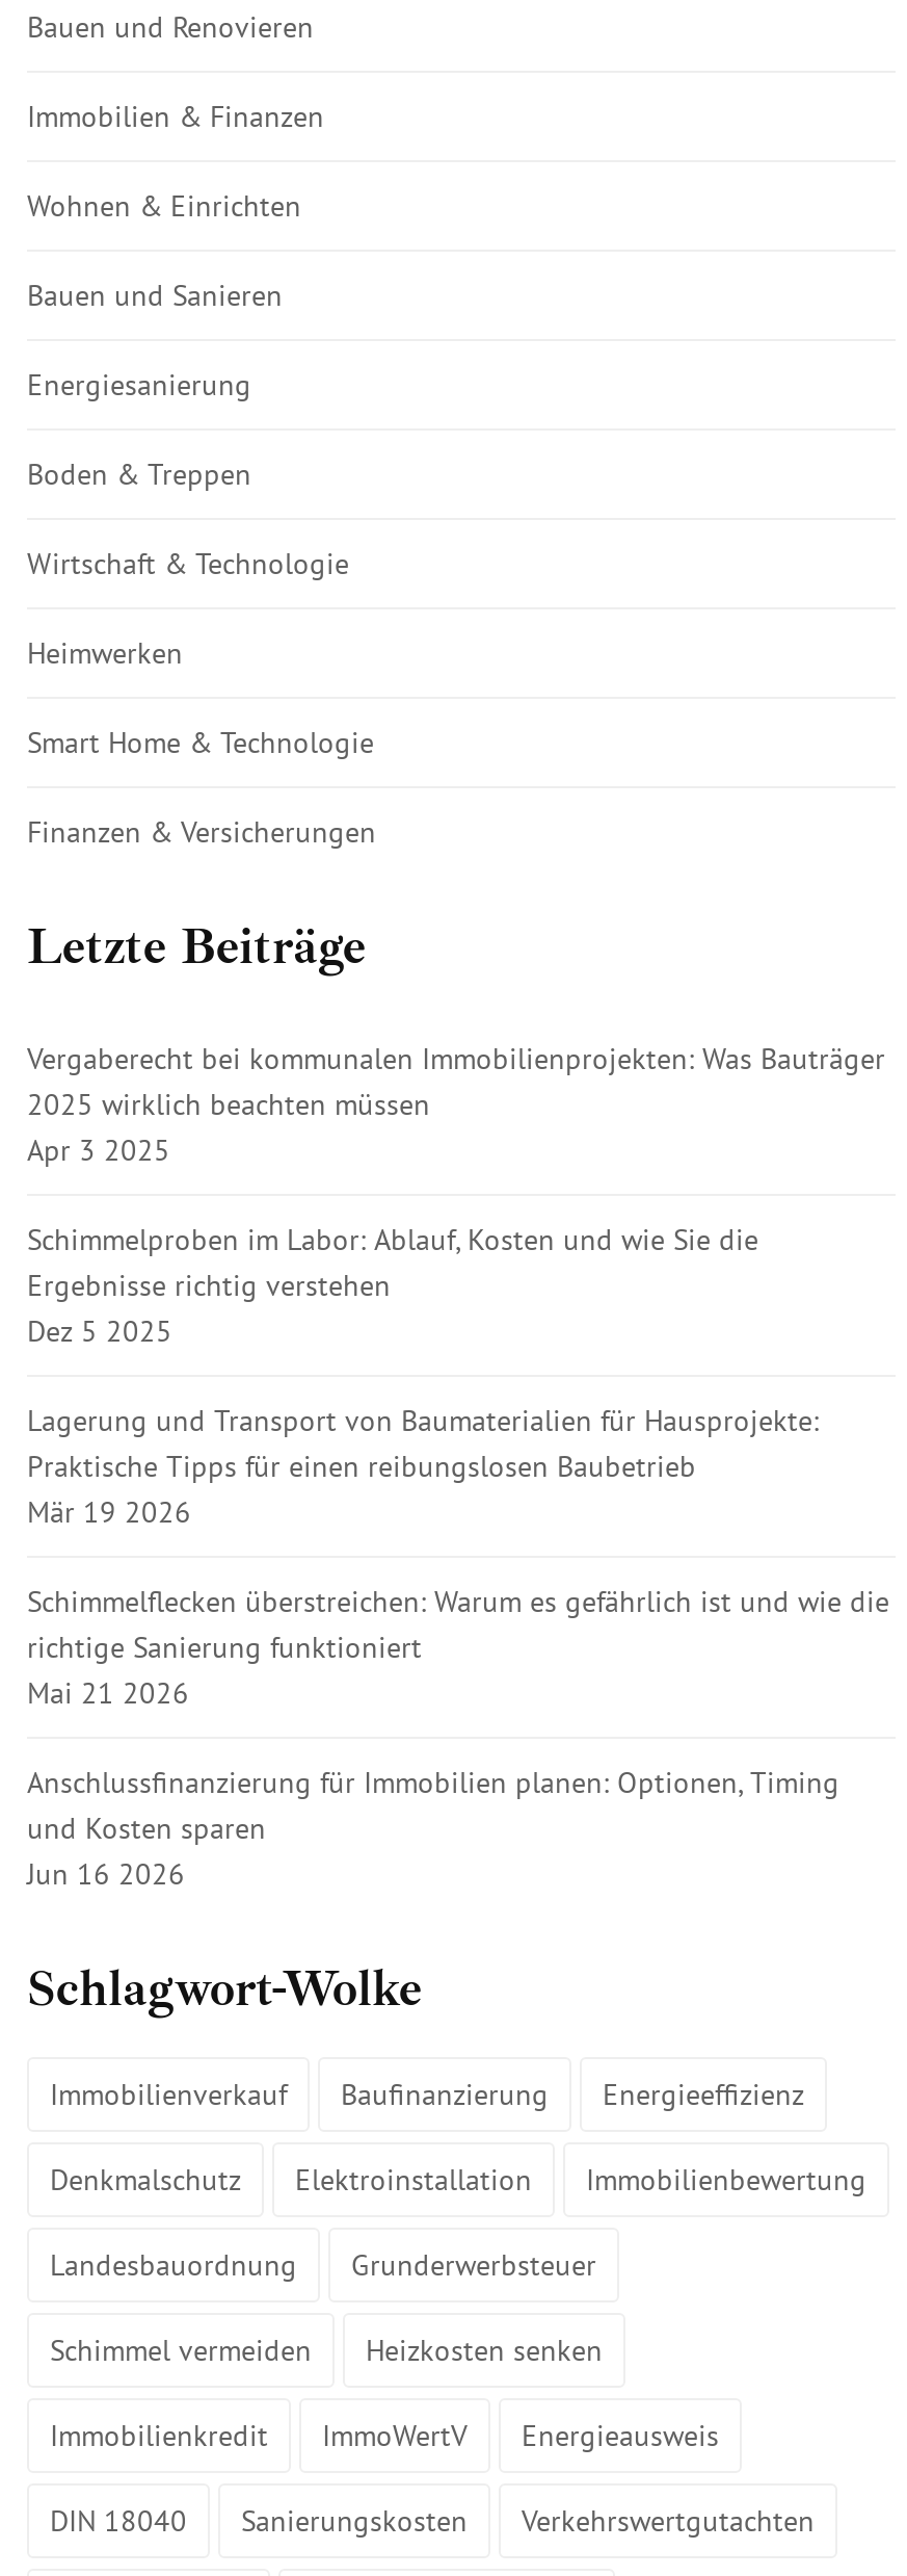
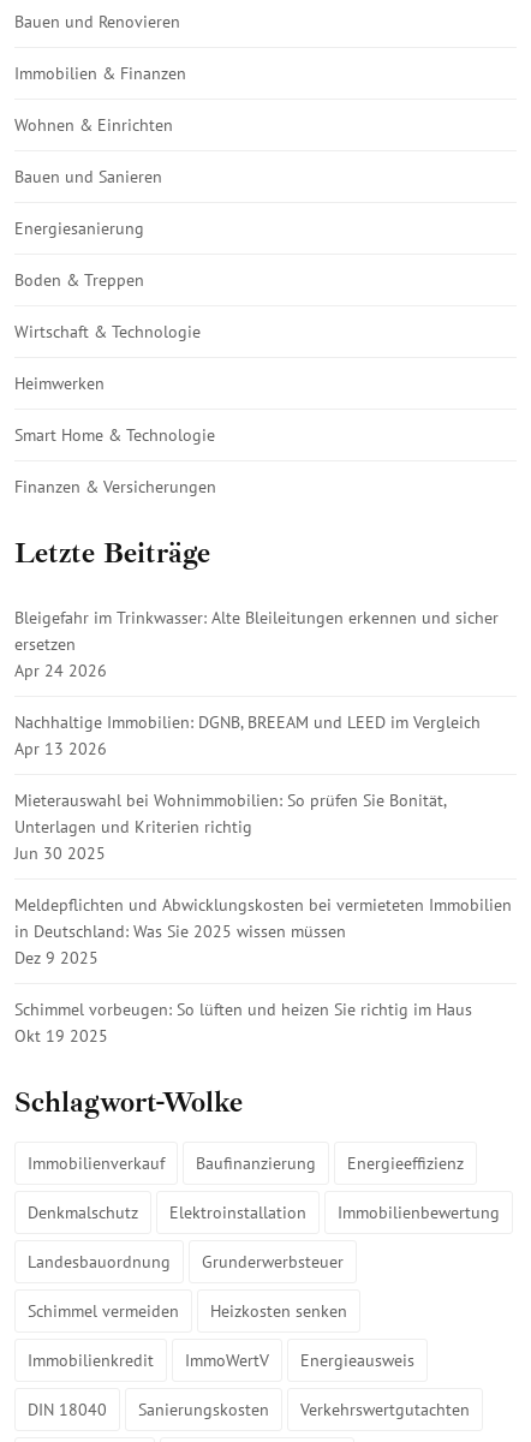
- Vergaberecht bei kommunalen Immobilienprojekten: Was Bauträger
- 2025 wirklich beachten müssen
- Apr 3 2025
+ Bleigefahr im Trinkwasser: Alte Bleileitungen erkennen und sicher
+ ersetzen
+ Apr 24 2026

- Schimmelproben im Labor: Ablauf, Kosten und wie Sie die
- Ergebnisse richtig verstehen
- Dez 5 2025
+ Nachhaltige Immobilien: DGNB, BREEAM und LEED im Vergleich
+ Apr 13 2026

- Lagerung und Transport von Baumaterialien für Hausprojekte:
- Praktische Tipps für einen reibungslosen Baubetrieb
- Mär 19 2026
+ Mieterauswahl bei Wohnimmobilien: So prüfen Sie Bonität,
+ Unterlagen und Kriterien richtig
+ Jun 30 2025

- Schimmelflecken überstreichen: Warum es gefährlich ist und wie die
- richtige Sanierung funktioniert
- Mai 21 2026
+ Meldepflichten und Abwicklungskosten bei vermieteten Immobilien
+ in Deutschland: Was Sie 2025 wissen müssen
+ Dez 9 2025

- Anschlussfinanzierung für Immobilien planen: Optionen, Timing
- und Kosten sparen
- Jun 16 2026
+ Schimmel vorbeugen: So lüften und heizen Sie richtig im Haus
+ Okt 19 2025
